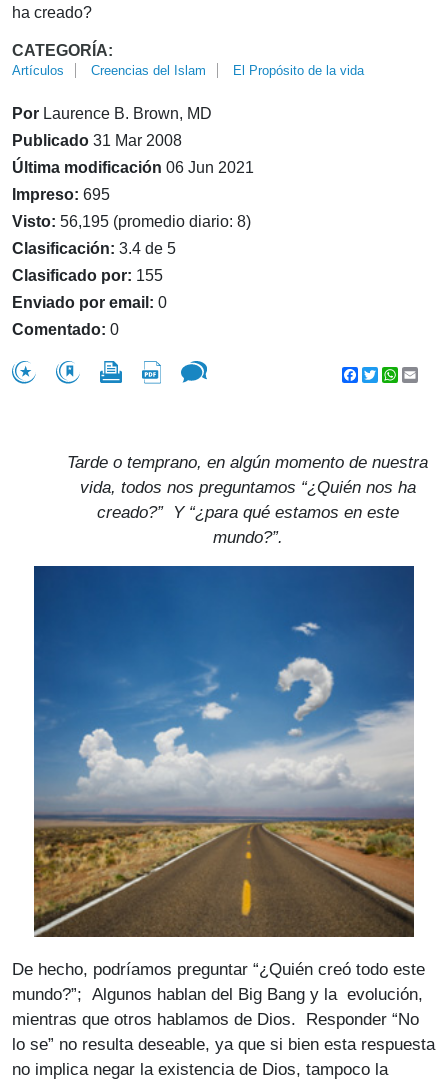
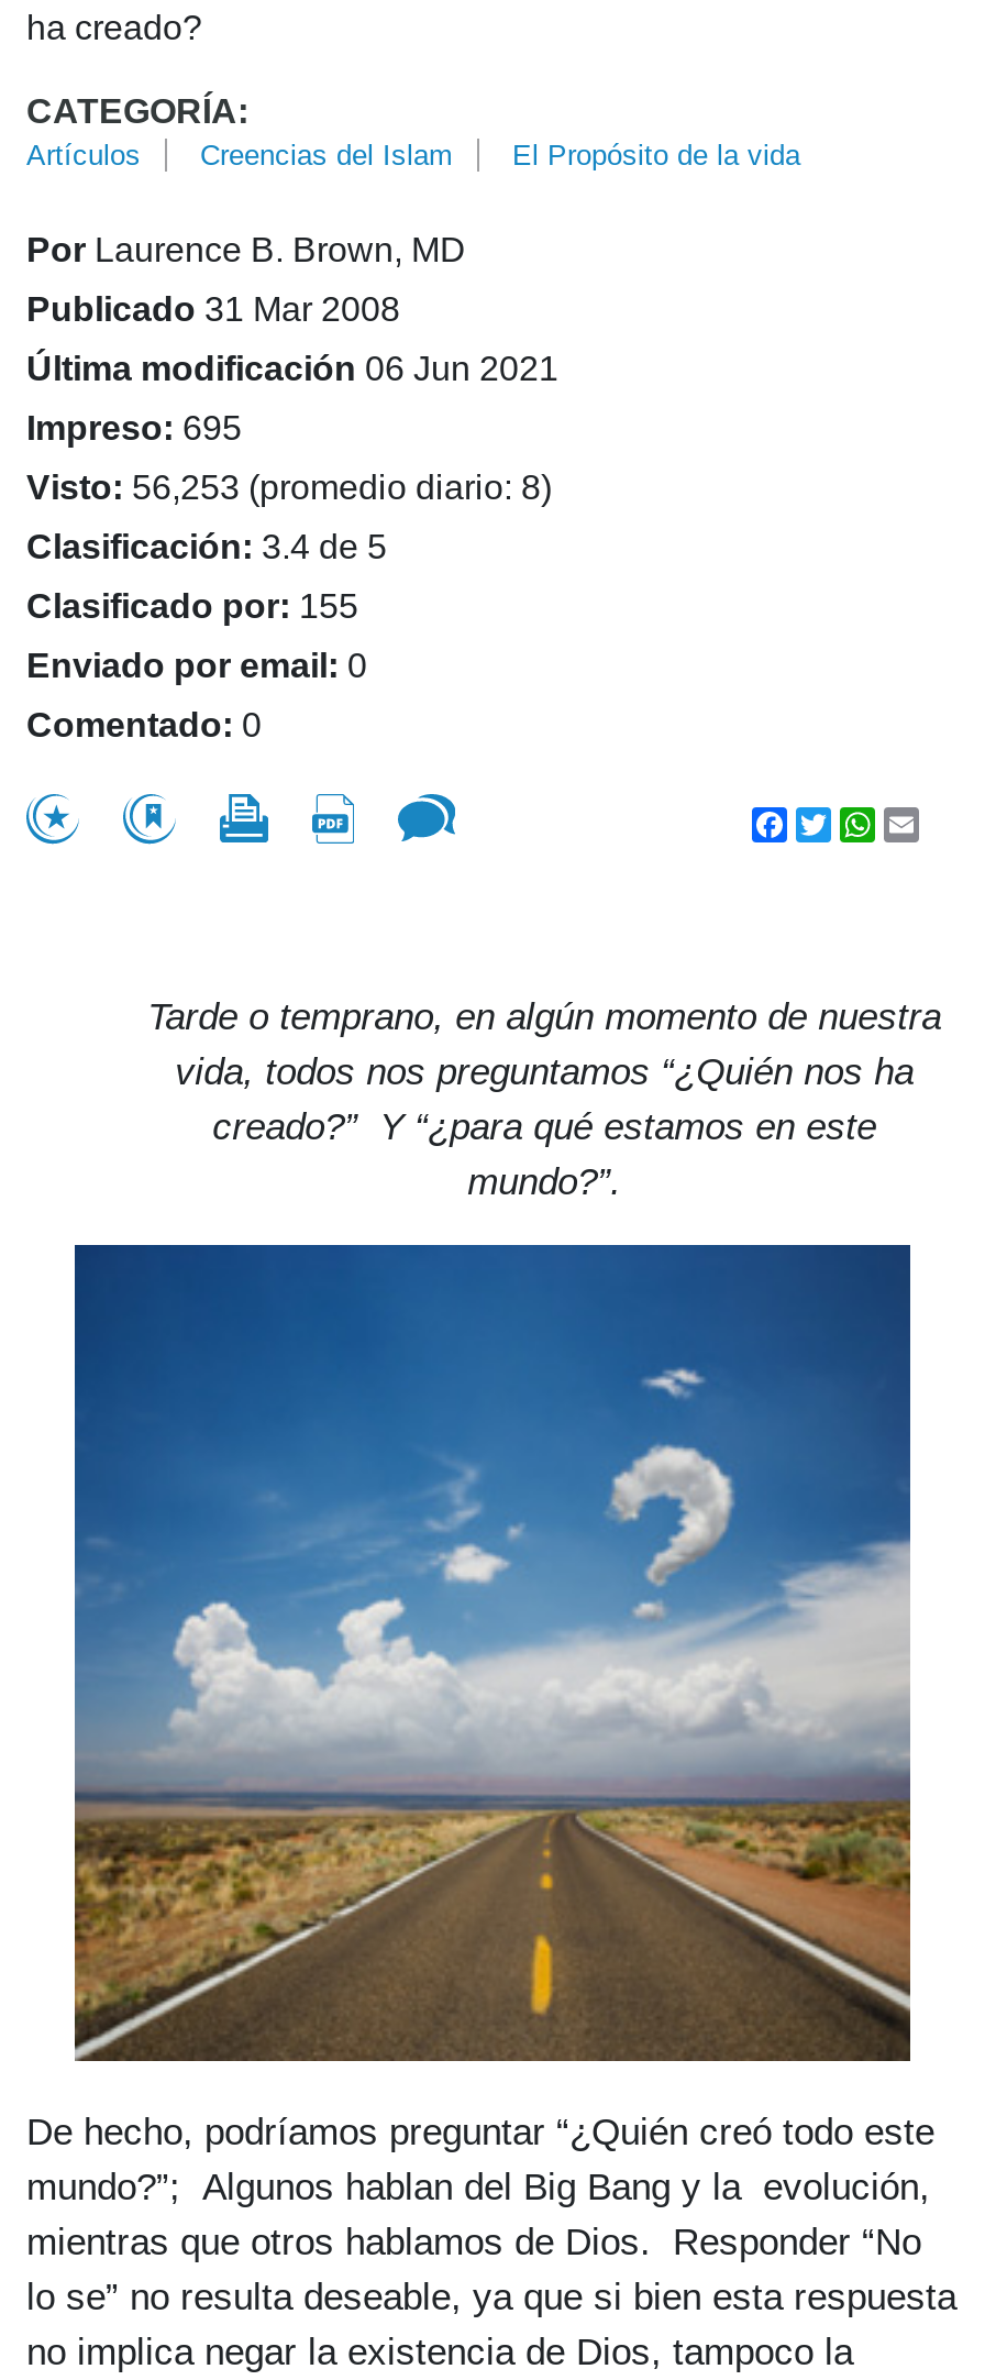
- Visto: 56,195 (promedio diario: 8)
+ Visto: 56,253 (promedio diario: 8)
